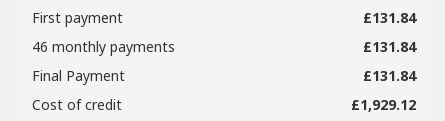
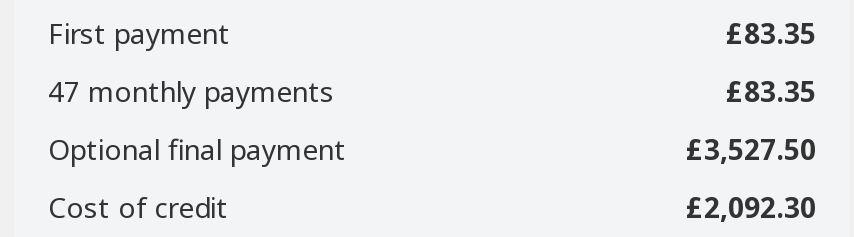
- £131.84
+ £83.35

- 46 monthly payments
- £131.84
+ 47 monthly payments
+ £83.35

- Final Payment
- £131.84
+ Optional final payment
+ £3,527.50

- £1,929.12
+ £2,092.30
